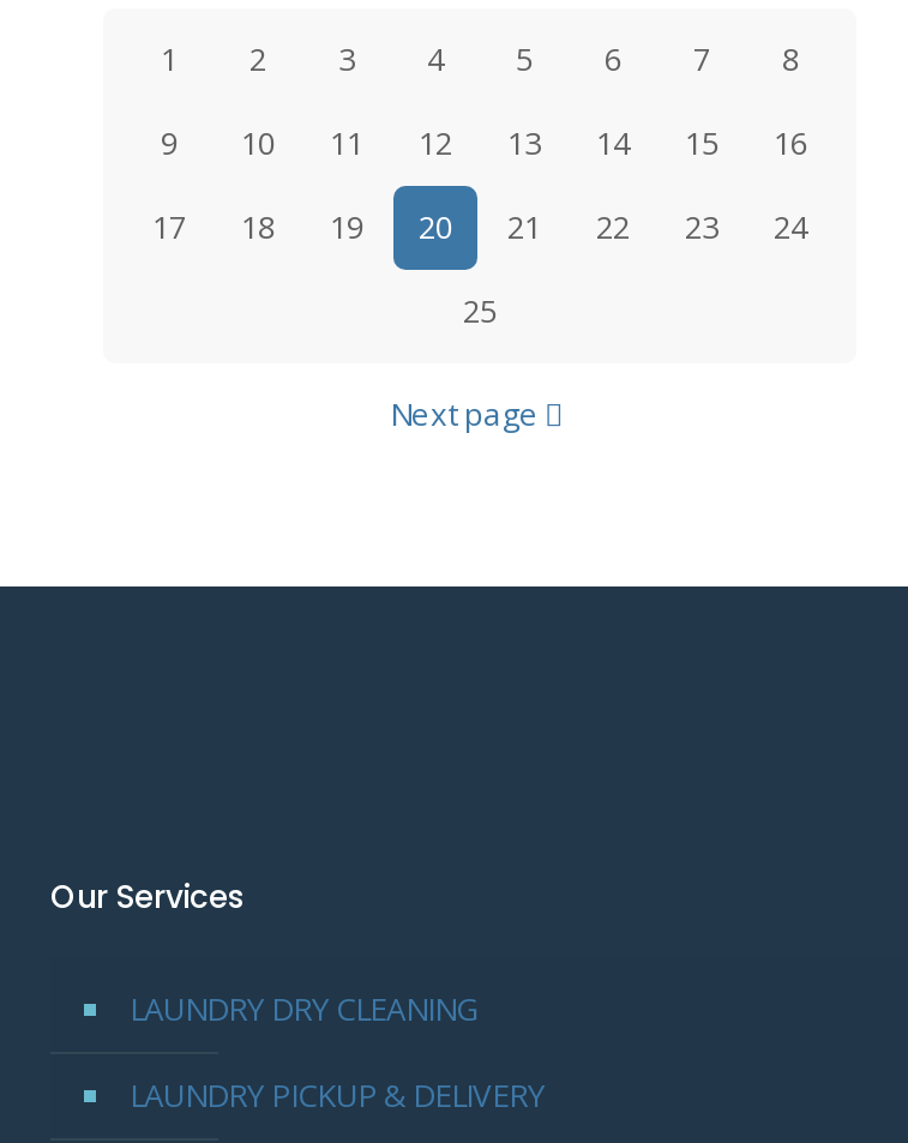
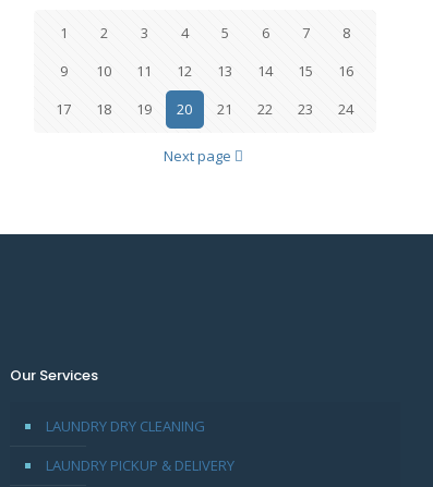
- 25
